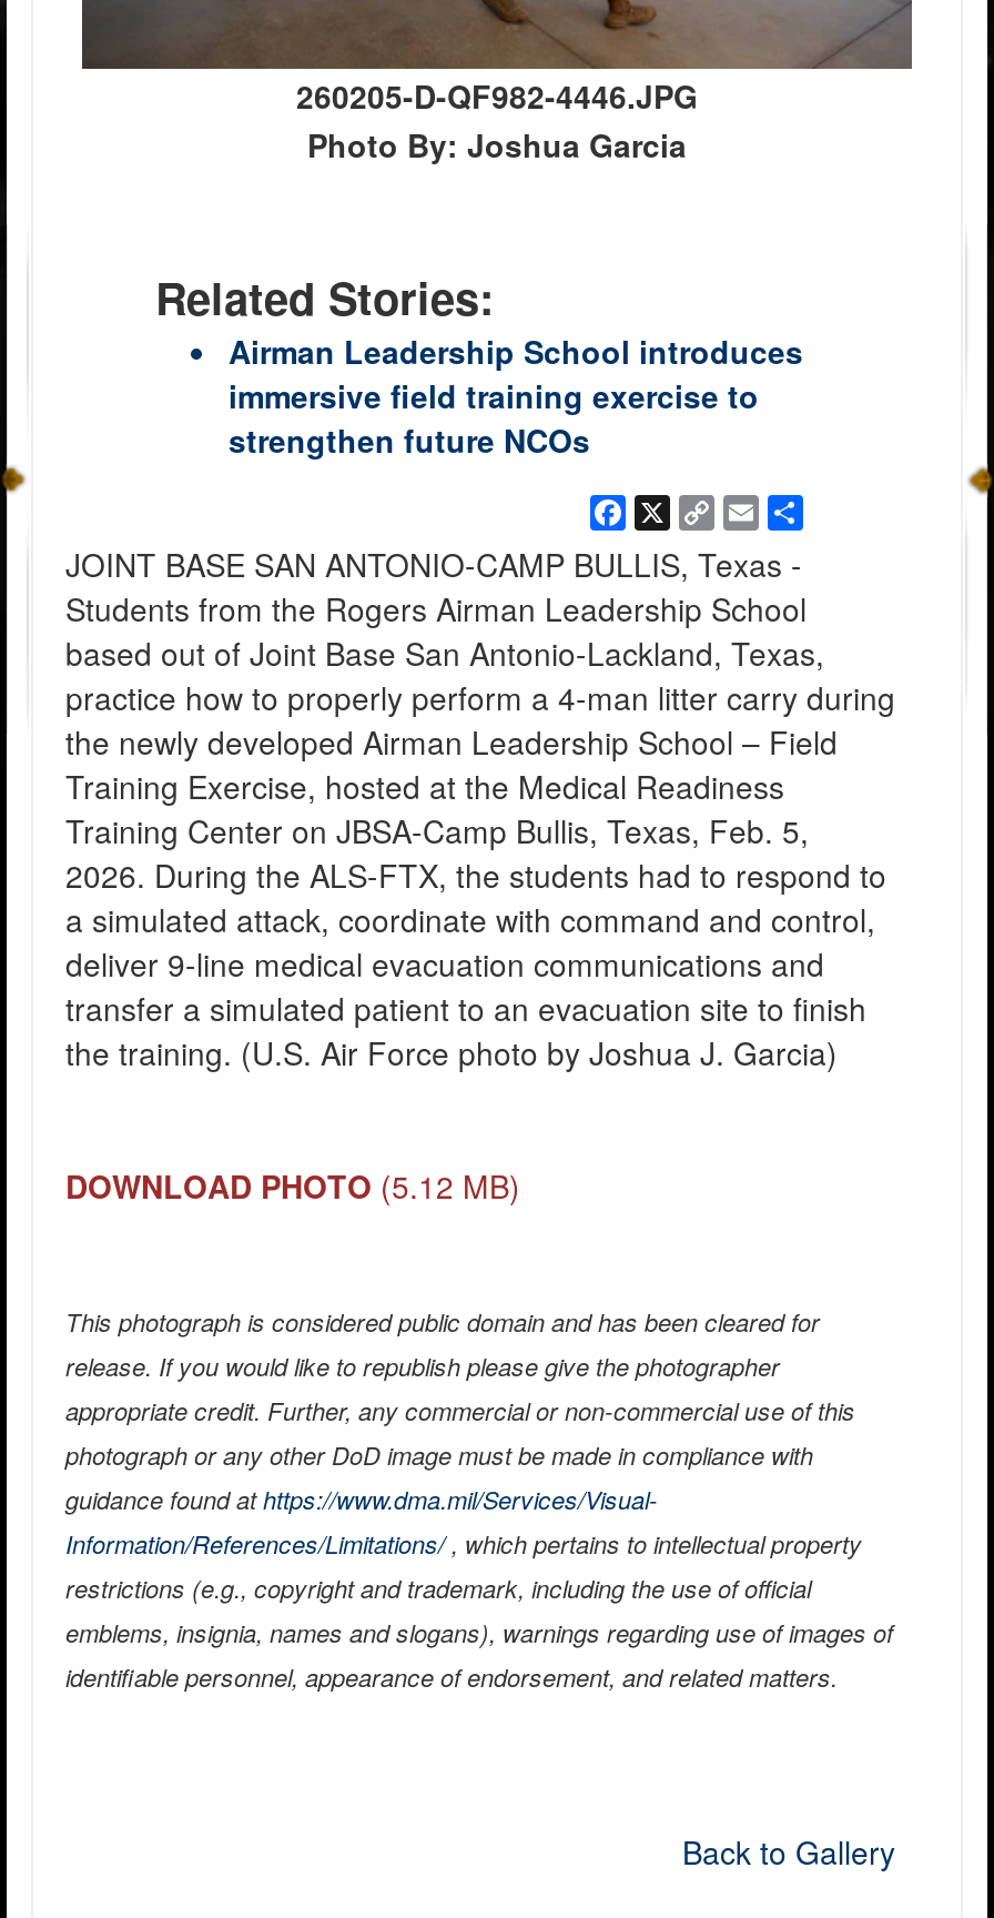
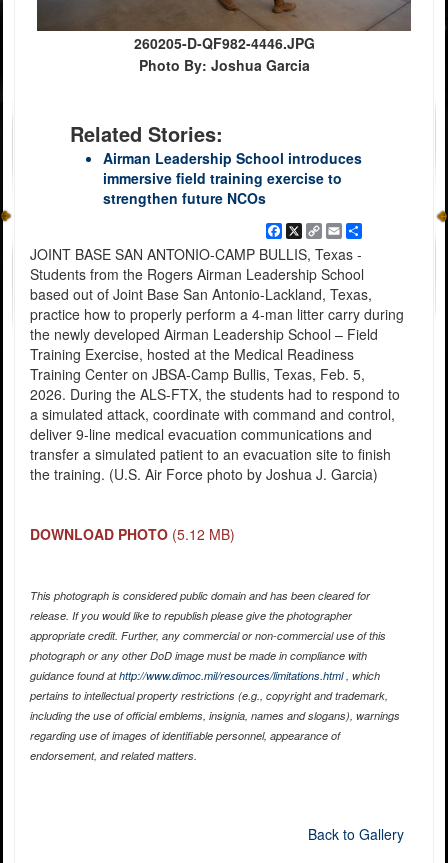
- guidance found athttps://www.dma.mil/Services/Visual-
- Information/References/Limitations/, which pertains to intellectual property
- restrictions (e.g., copyright and trademark, including the use of official
- emblems, insignia, names and slogans), warnings regarding use of images of
- identifiable personnel, appearance of endorsement, and related matters.
+ guidance found athttp://www.dimoc.mil/resources/limitations.html, which
+ pertains to intellectual property restrictions (e.g., copyright and trademark,
+ including the use of official emblems, insignia, names and slogans), warnings
+ regarding use of images of identifiable personnel, appearance of
+ endorsement, and related matters.
